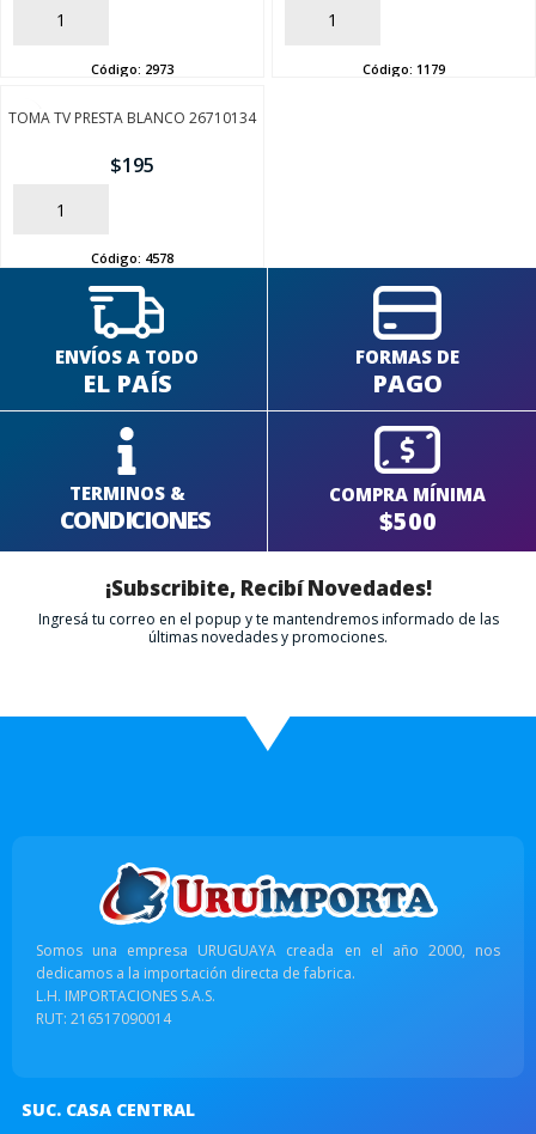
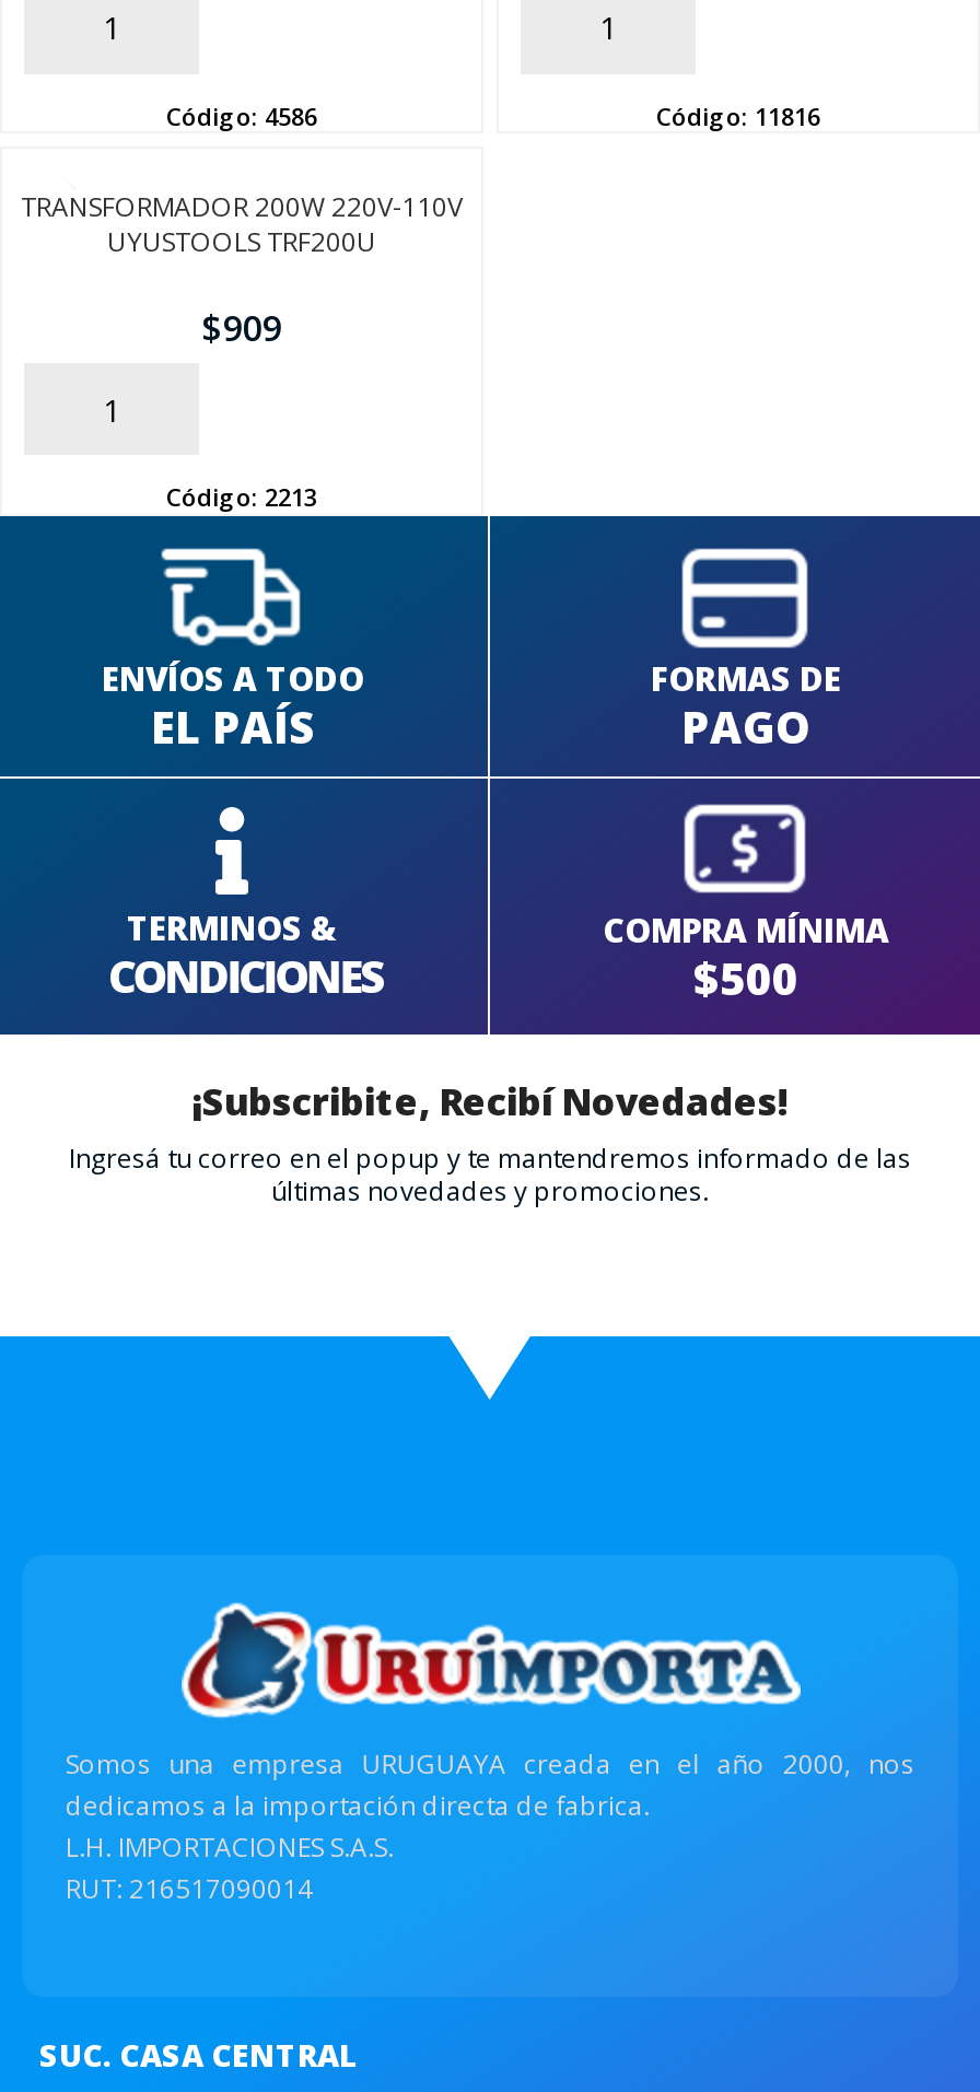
- Código: 2973
+ Código: 4586

- Código: 1179
+ Código: 11816

- TOMA TV PRESTA BLANCO 26710134
+ TRANSFORMADOR 200W 220V-110V
+ UYUSTOOLS TRF200U

- $195
+ $909

- Código: 4578
+ Código: 2213
